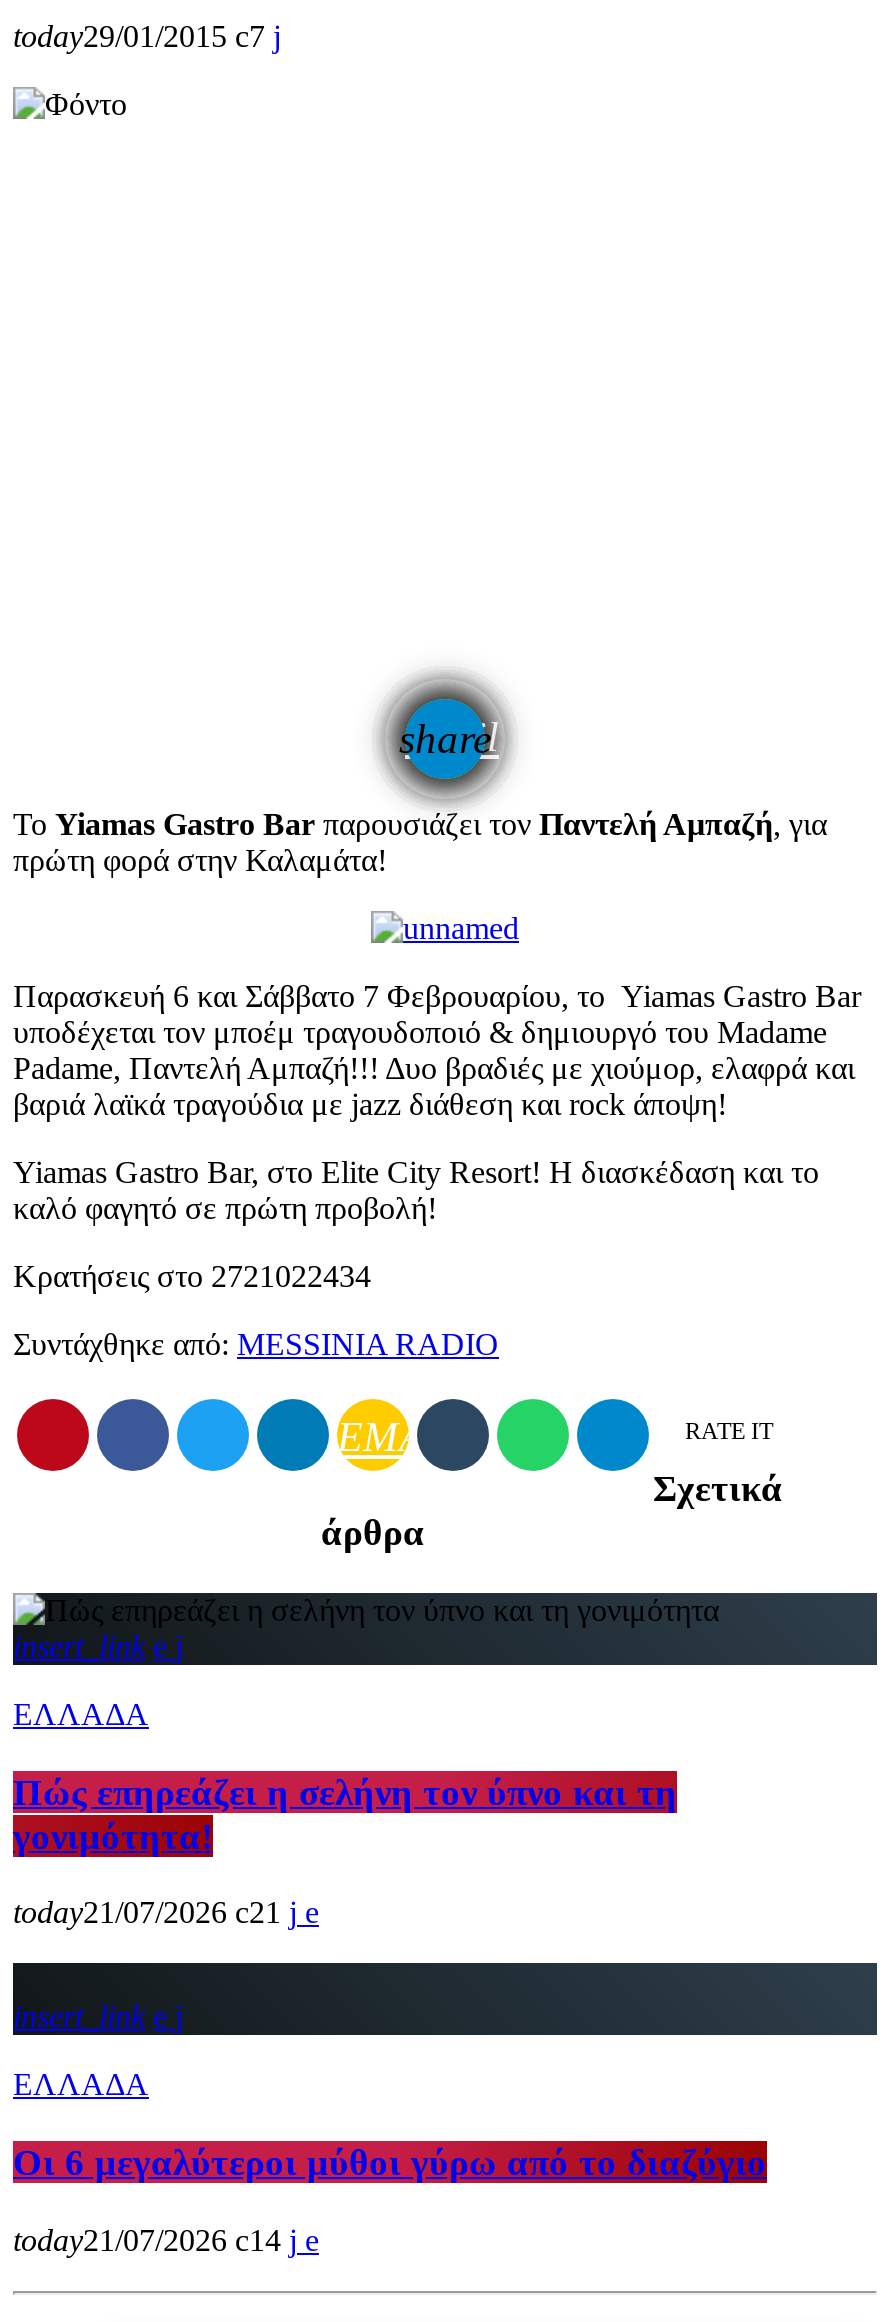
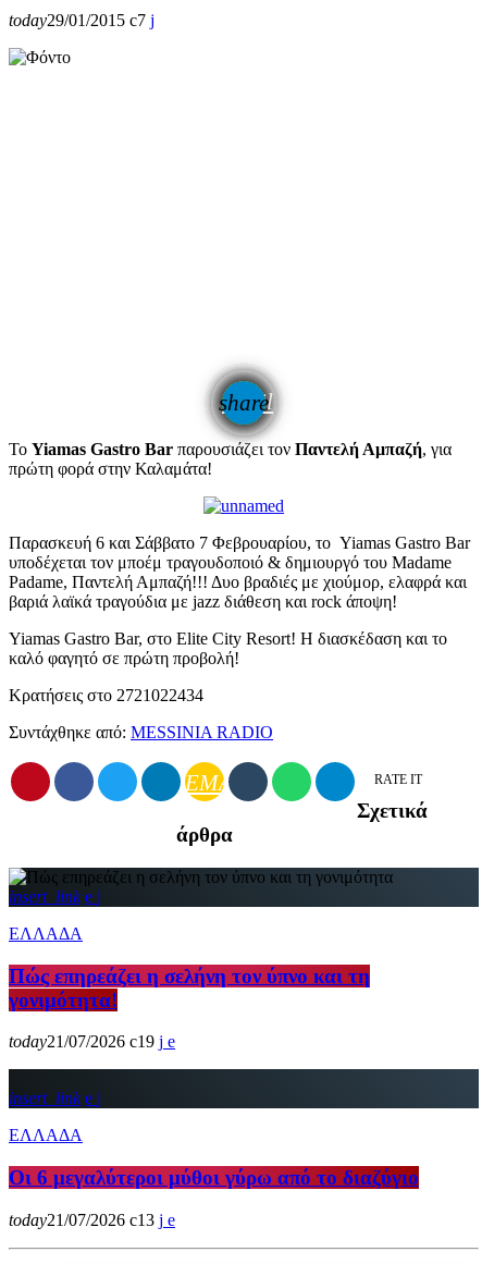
- today21/07/2026 21
+ today21/07/2026 19

- today21/07/2026 14
+ today21/07/2026 13
